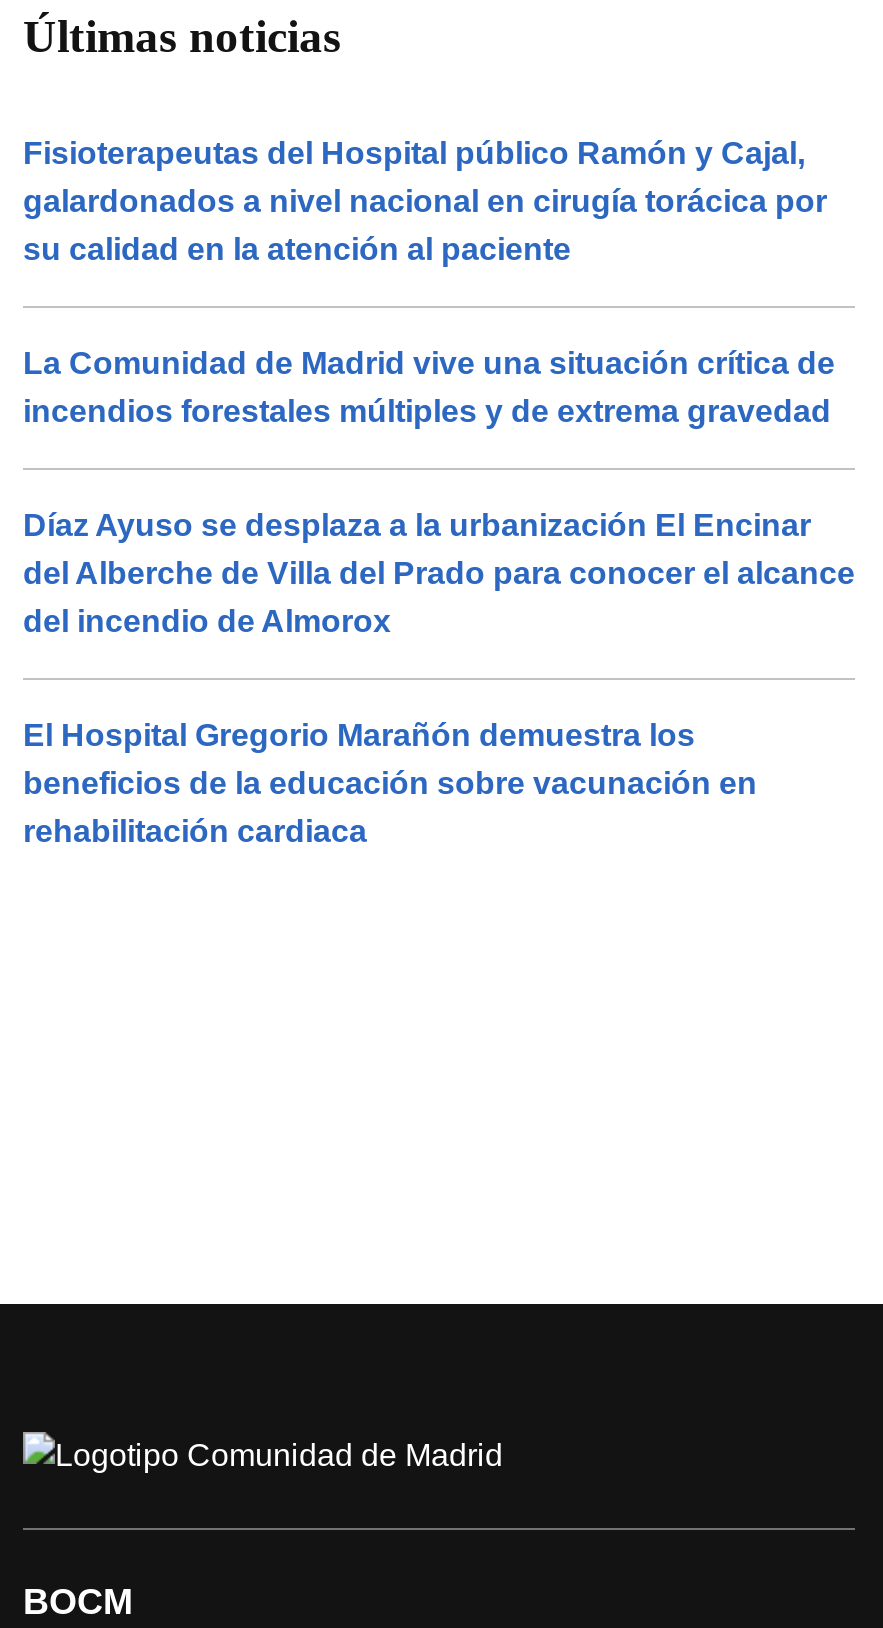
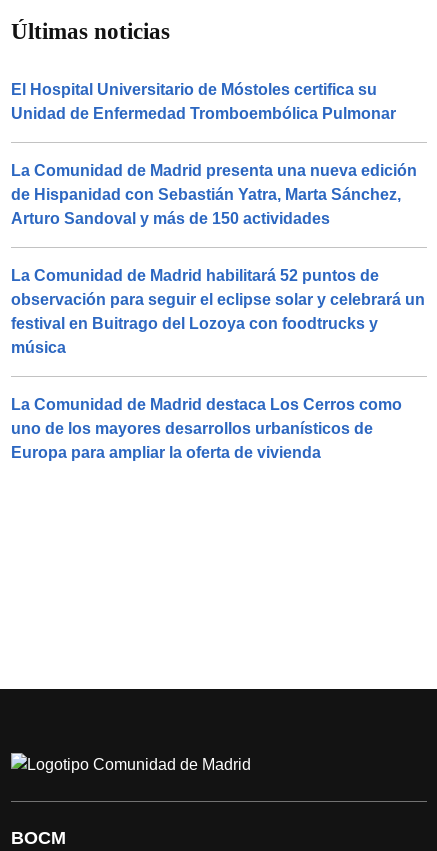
- Fisioterapeutas del Hospital público Ramón y Cajal,
- galardonados a nivel nacional en cirugía torácica por
- su calidad en la atención al paciente
+ El Hospital Universitario de Móstoles certifica su
+ Unidad de Enfermedad Tromboembólica Pulmonar

- La Comunidad de Madrid vive una situación crítica de
- incendios forestales múltiples y de extrema gravedad
+ La Comunidad de Madrid presenta una nueva edición
+ de Hispanidad con Sebastián Yatra, Marta Sánchez,
+ Arturo Sandoval y más de 150 actividades

- Díaz Ayuso se desplaza a la urbanización El Encinar
- del Alberche de Villa del Prado para conocer el alcance
- del incendio de Almorox
+ La Comunidad de Madrid habilitará 52 puntos de
+ observación para seguir el eclipse solar y celebrará un
+ festival en Buitrago del Lozoya con foodtrucks y
+ música

- El Hospital Gregorio Marañón demuestra los
- beneficios de la educación sobre vacunación en
- rehabilitación cardiaca
+ La Comunidad de Madrid destaca Los Cerros como
+ uno de los mayores desarrollos urbanísticos de
+ Europa para ampliar la oferta de vivienda
